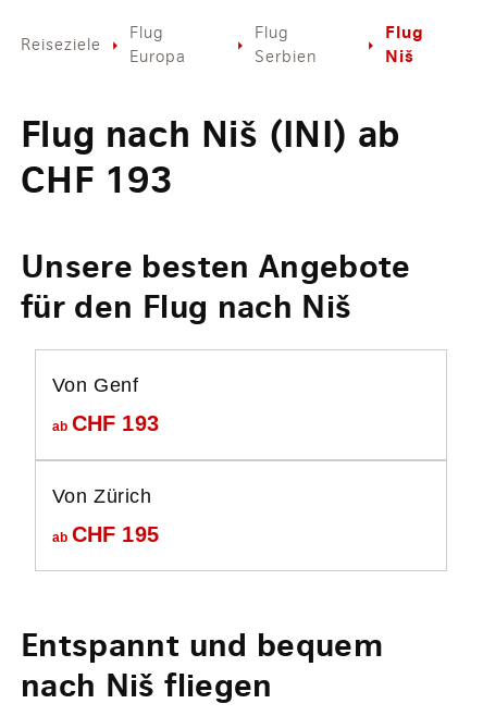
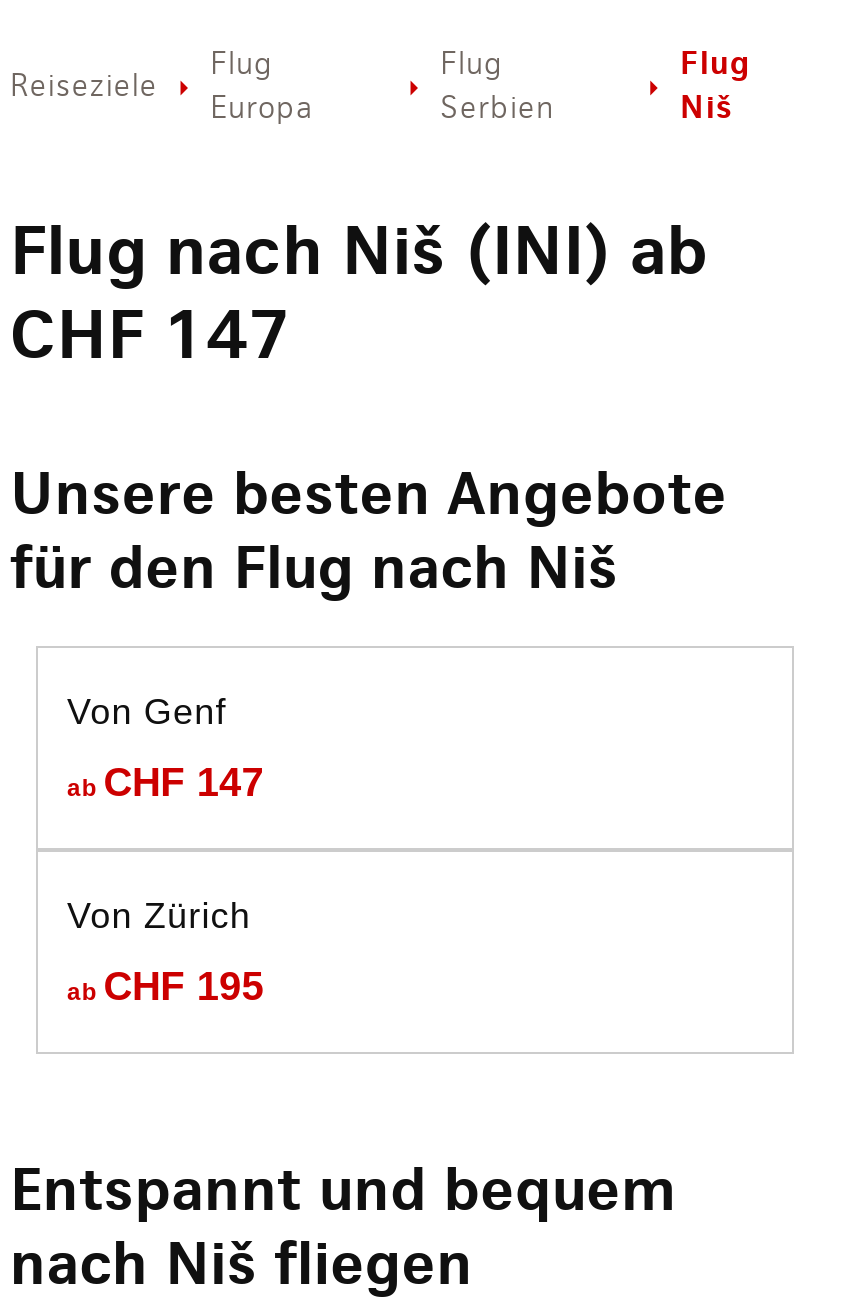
- CHF 193
+ CHF 147

- ab CHF 193
+ ab CHF 147
